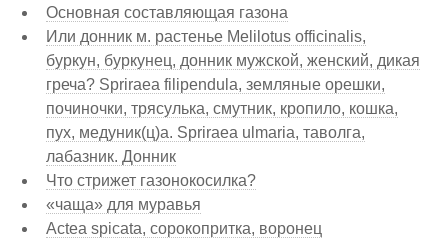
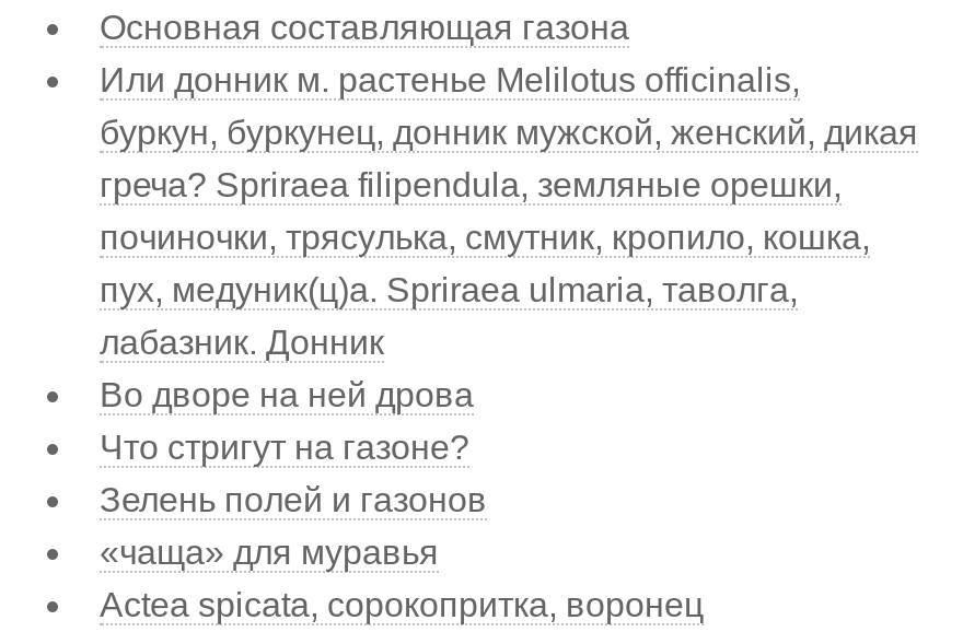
- Что стрижет газонокосилка?
+ Во дворе на ней дрова
+ Что стригут на газоне?
+ Зелень полей и газонов
